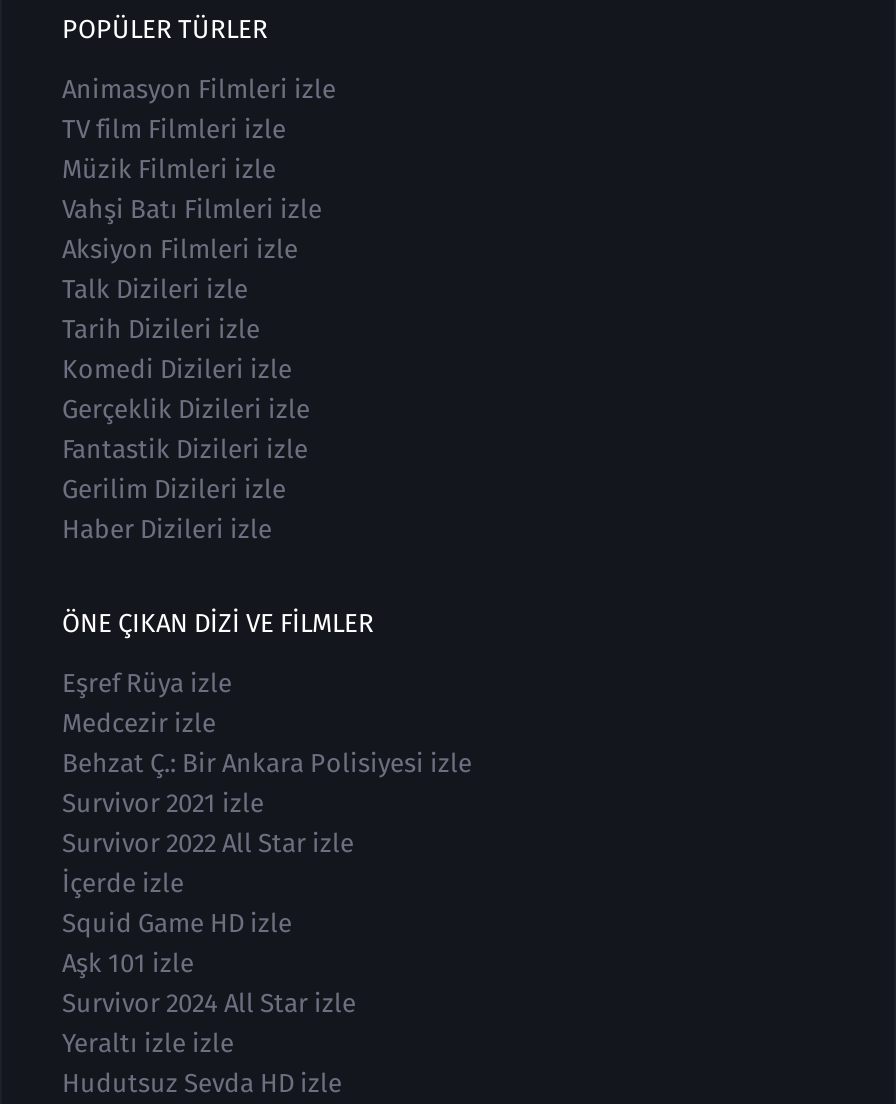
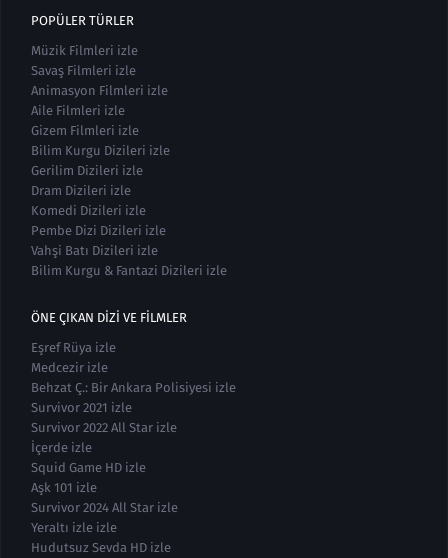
moved down: Animasyon Filmleri izle

- TV film Filmleri izle

moved up: Müzik Filmleri izle

- Vahşi Batı Filmleri izle
- Aksiyon Filmleri izle
- Talk Dizileri izle
- Tarih Dizileri izle
- Gerçeklik Dizileri izle
- Fantastik Dizileri izle
+ Savaş Filmleri izle
+ Aile Filmleri izle
+ Gizem Filmleri izle
+ Bilim Kurgu Dizileri izle

moved down: Komedi Dizileri izle

moved up: Gerilim Dizileri izle

- Haber Dizileri izle
+ Dram Dizileri izle
+ Pembe Dizi Dizileri izle
+ Vahşi Batı Dizileri izle
+ Bilim Kurgu & Fantazi Dizileri izle
